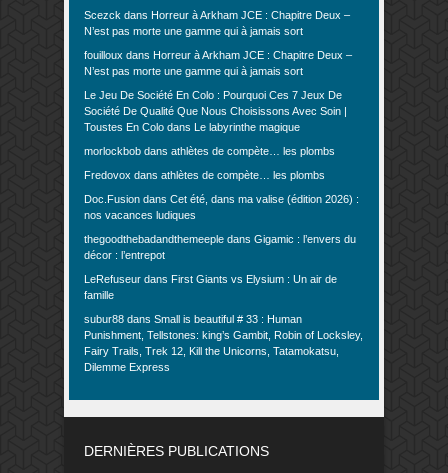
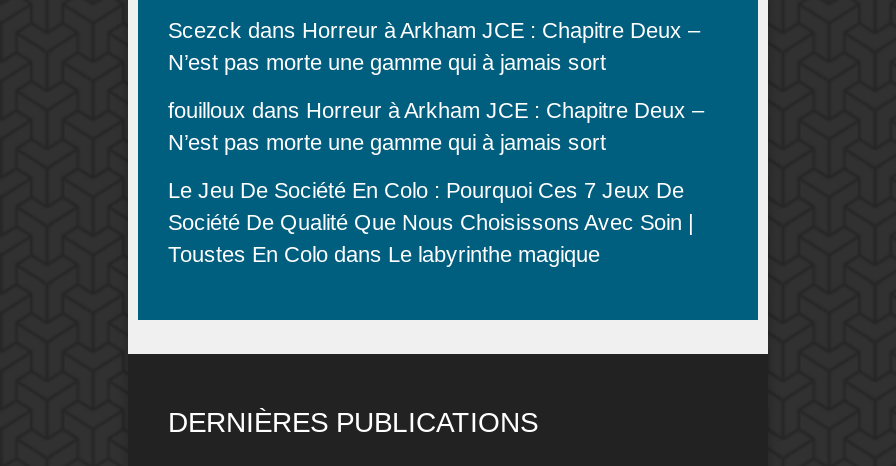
- morlockbob dans athlètes de compète… les plombs
- Fredovox dans athlètes de compète… les plombs
- Doc.Fusion dans Cet été, dans ma valise (édition 2026) :
- nos vacances ludiques
- thegoodthebadandthemeeple dans Gigamic : l’envers du
- décor : l’entrepot
- LeRefuseur dans First Giants vs Elysium : Un air de
- famille
- subur88 dans Small is beautiful # 33 : Human
- Punishment, Tellstones: king’s Gambit, Robin of Locksley,
- Fairy Trails, Trek 12, Kill the Unicorns, Tatamokatsu,
- Dilemme Express
